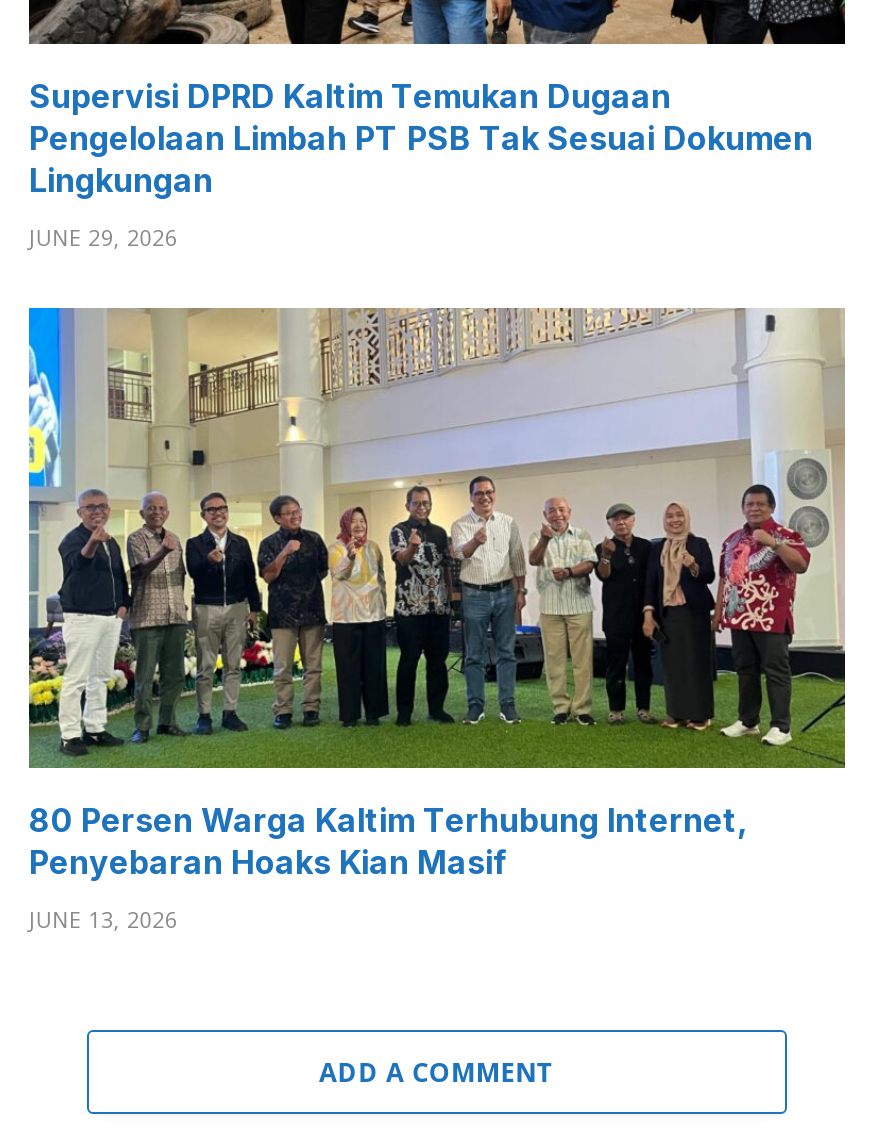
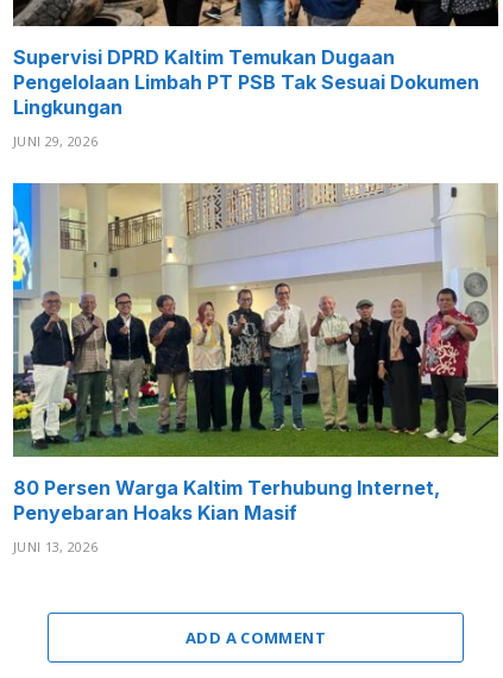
- JUNE 29, 2026
+ JUNI 29, 2026

- JUNE 13, 2026
+ JUNI 13, 2026
